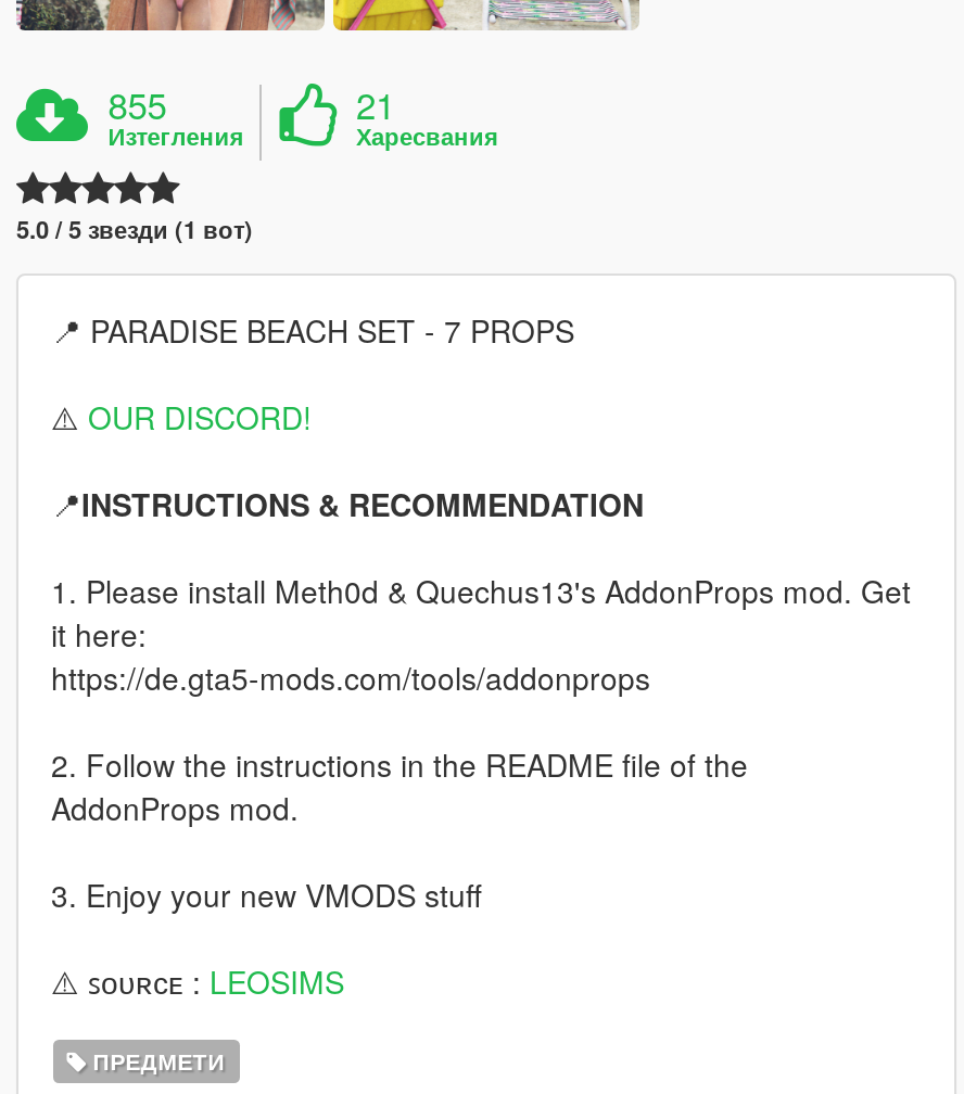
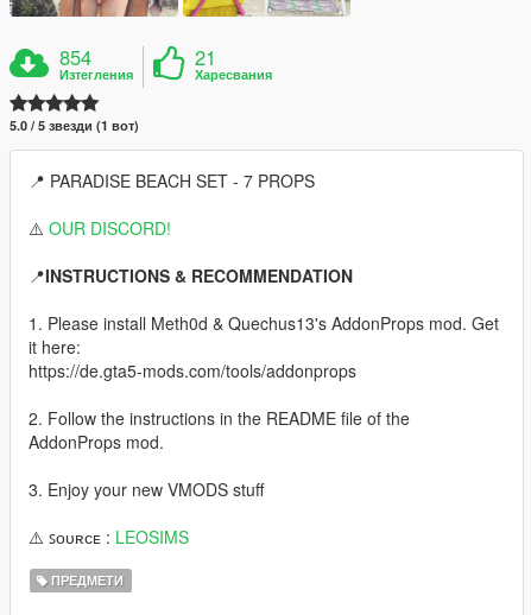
- 855
+ 854
